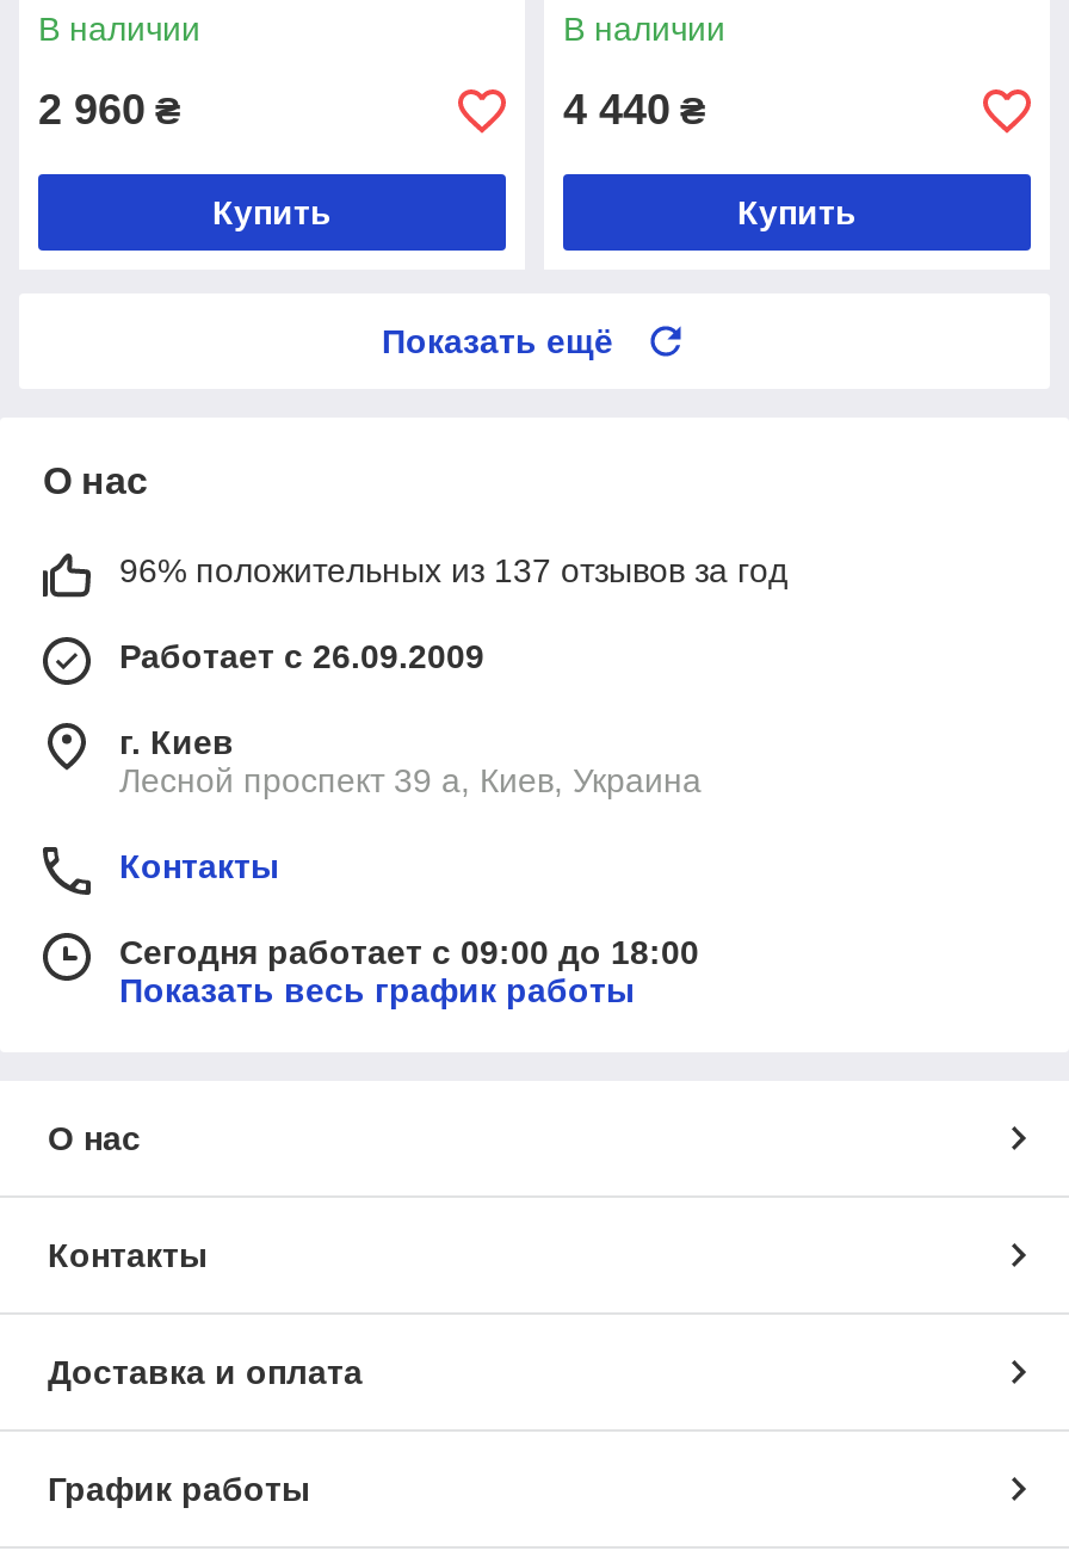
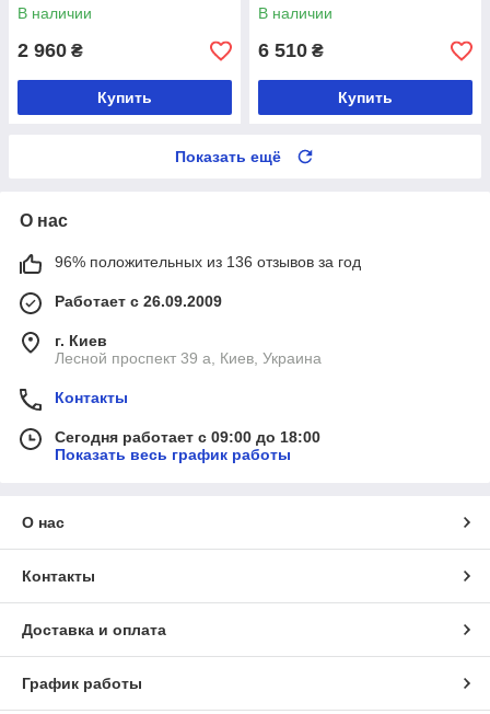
- 4 440 ₴
+ 6 510 ₴

- 96% положительных из 137 отзывов за год
+ 96% положительных из 136 отзывов за год
